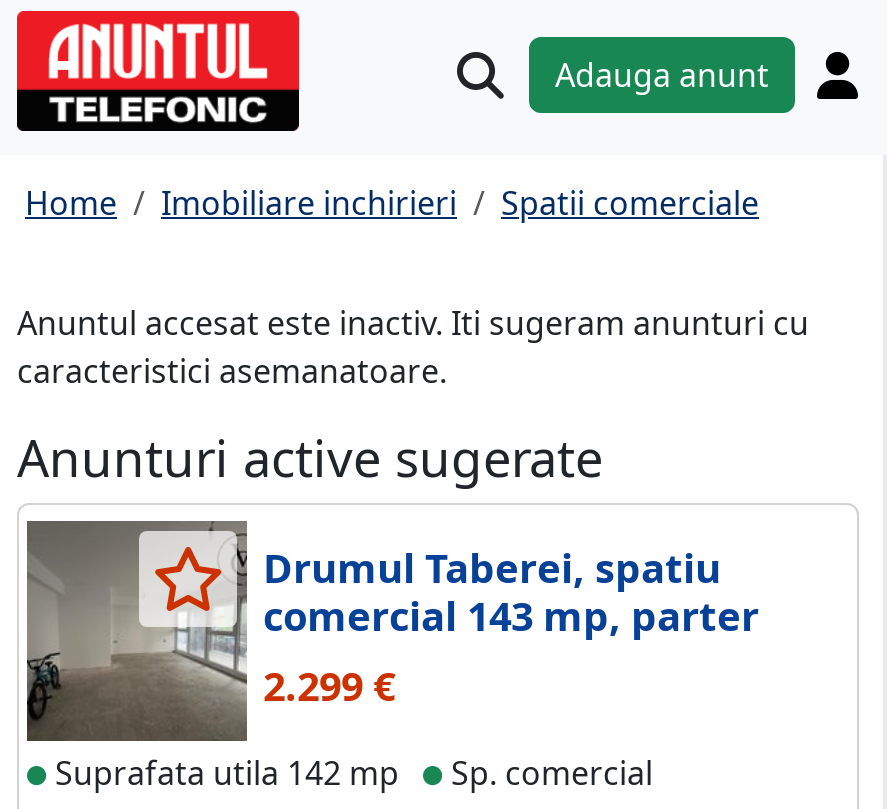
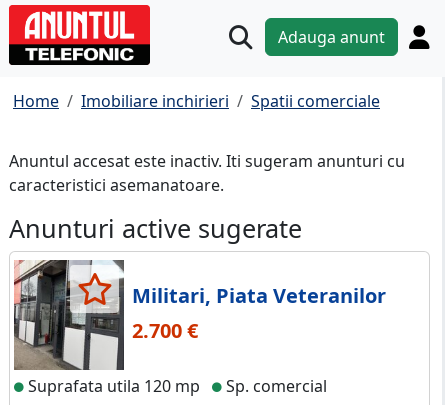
- [image]
- Suprafata utila 142 mp
+ [image]
+ Suprafata utila 120 mp

- Drumul Taberei, spatiu
- comercial 143 mp, parter
- 2.299 €
+ Militari, Piata Veteranilor
+ 2.700 €
